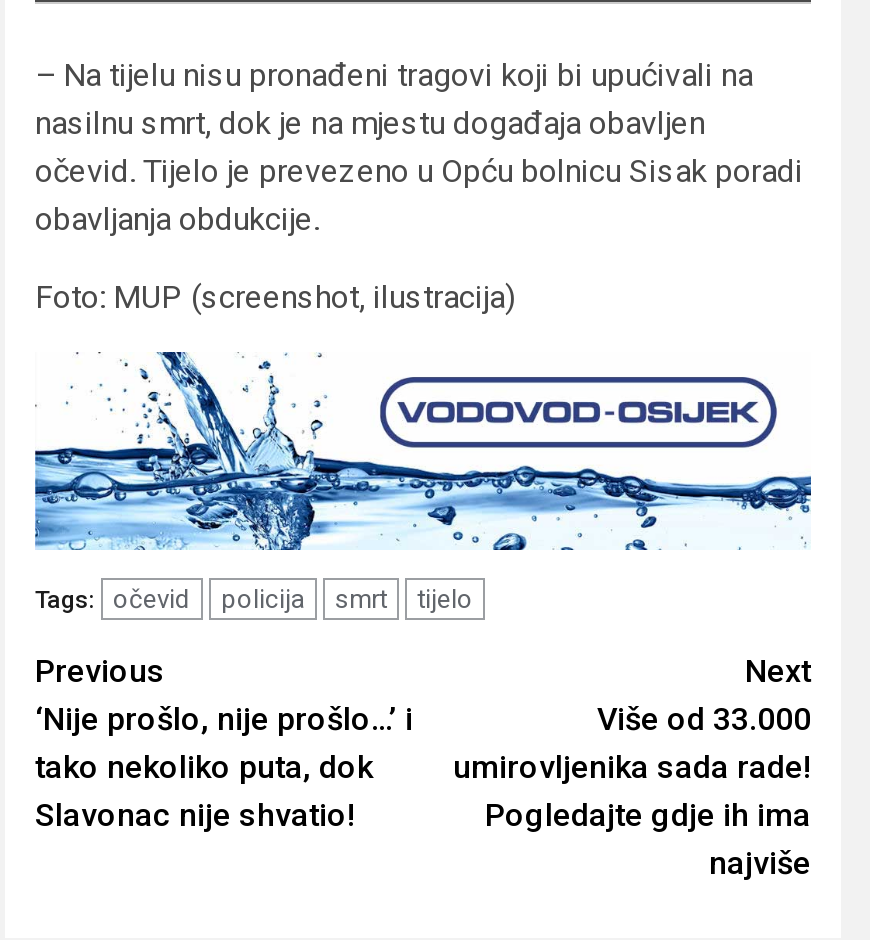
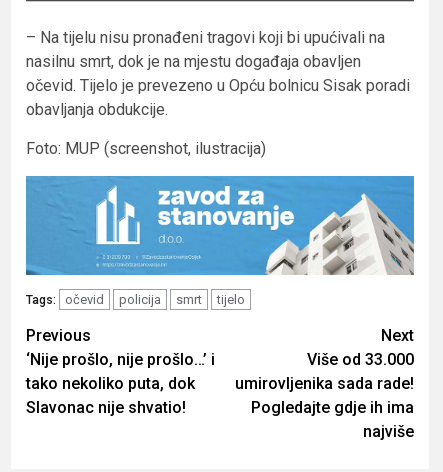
- [image]
+ [image]
